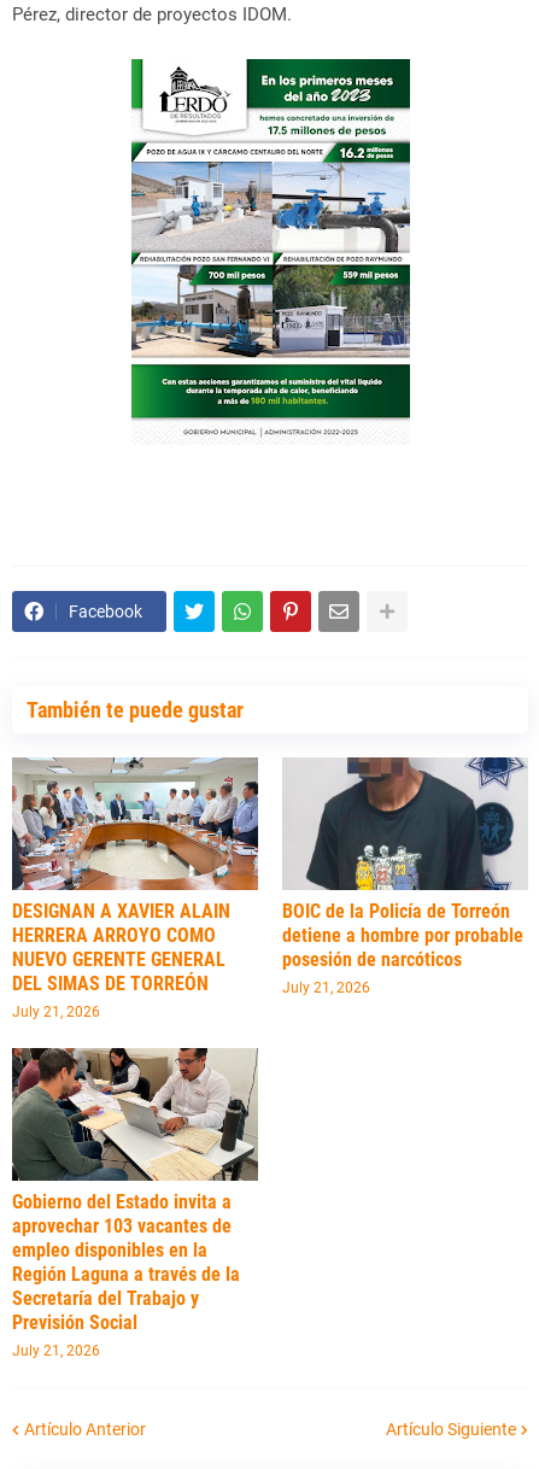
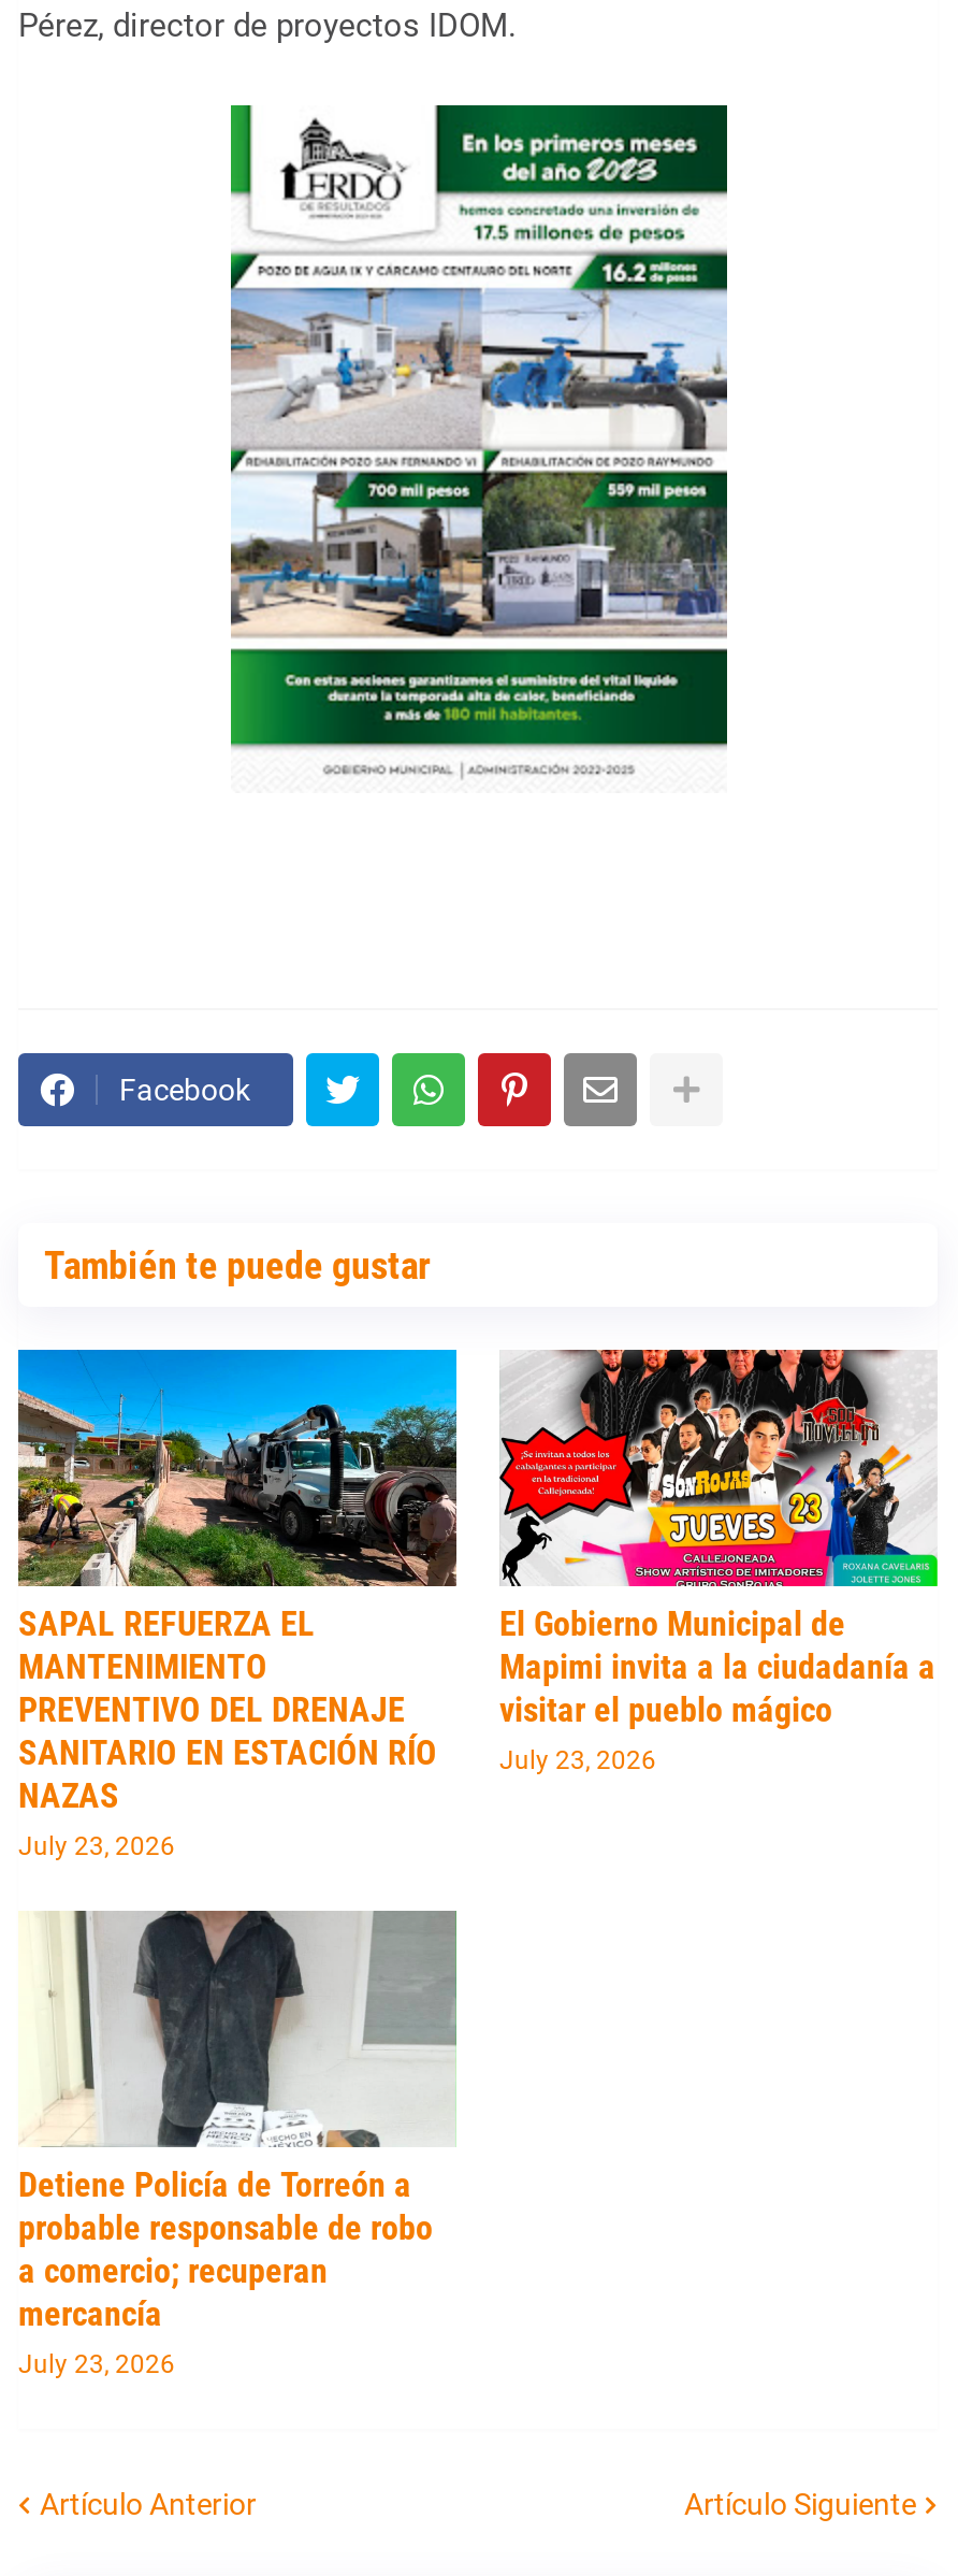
- [image]
- DESIGNAN A XAVIER ALAIN
- HERRERA ARROYO COMO
- NUEVO GERENTE GENERAL
- DEL SIMAS DE TORREÓN
- July 21, 2026
+ [image]
+ SAPAL REFUERZA EL
+ MANTENIMIENTO
+ PREVENTIVO DEL DRENAJE
+ SANITARIO EN ESTACIÓN RÍO
+ NAZAS
+ July 23, 2026

- [image]
- BOIC de la Policía de Torreón
- detiene a hombre por probable
- posesión de narcóticos
- July 21, 2026
+ [image]
+ El Gobierno Municipal de
+ Mapimi invita a la ciudadanía a
+ visitar el pueblo mágico
+ July 23, 2026

- [image]
- Gobierno del Estado invita a
- aprovechar 103 vacantes de
- empleo disponibles en la
- Región Laguna a través de la
- Secretaría del Trabajo y
- Previsión Social
- July 21, 2026
+ [image]
+ Detiene Policía de Torreón a
+ probable responsable de robo
+ a comercio; recuperan
+ mercancía
+ July 23, 2026
